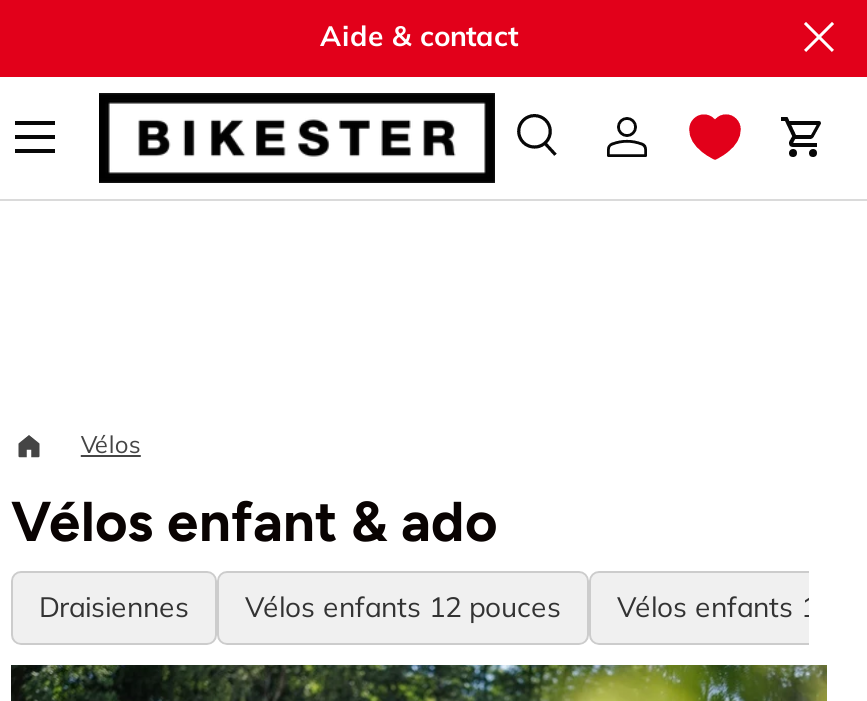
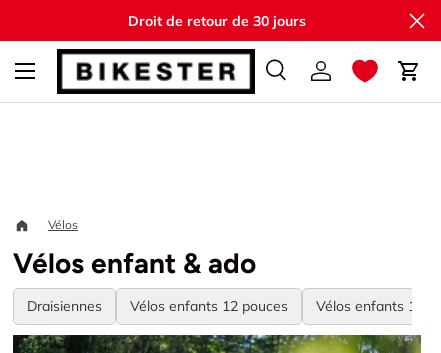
- Aide & contact
+ Droit de retour de 30 jours
